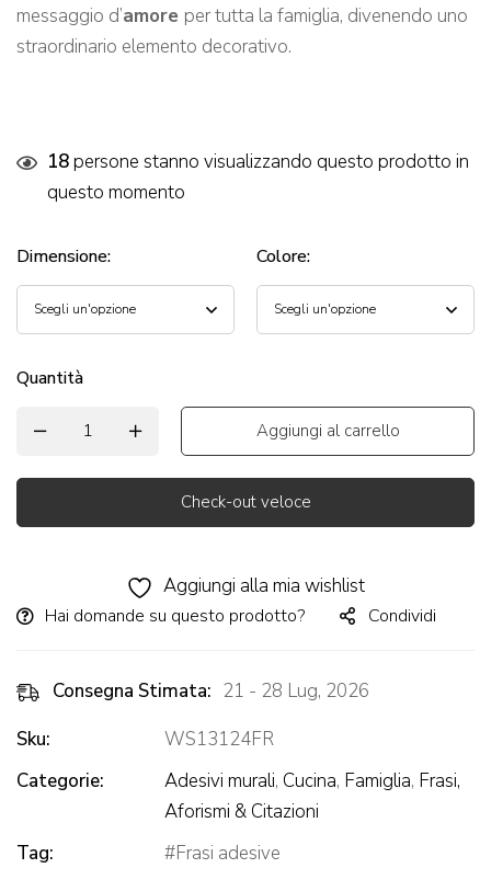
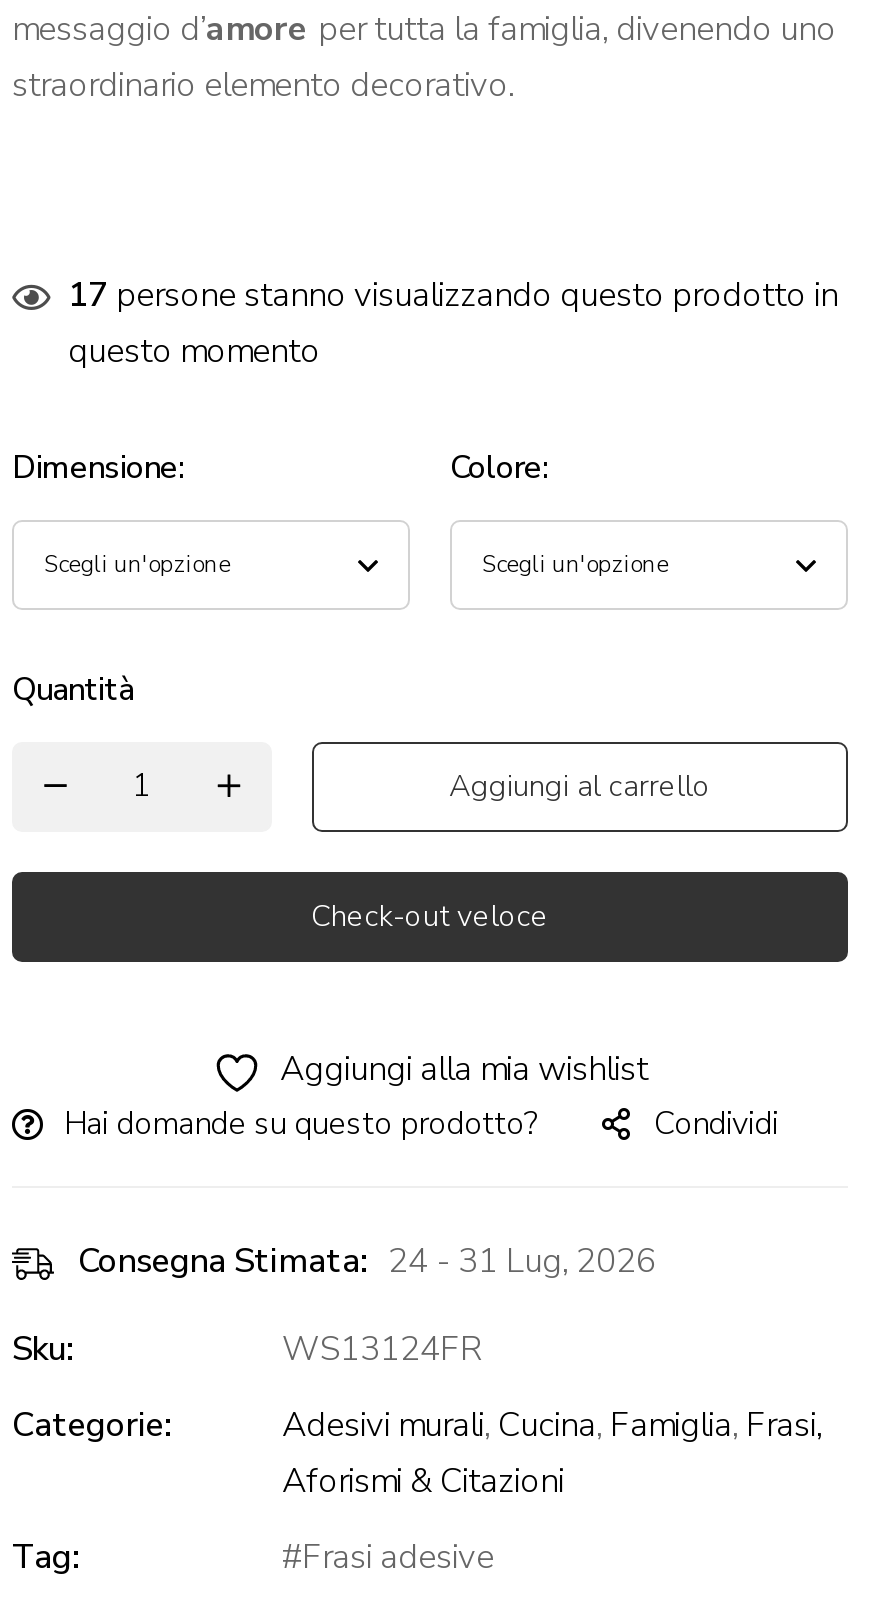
- 18 persone stanno visualizzando questo prodotto in
+ 17 persone stanno visualizzando questo prodotto in

- Consegna Stimata: 21 - 28 Lug, 2026
+ Consegna Stimata: 24 - 31 Lug, 2026
